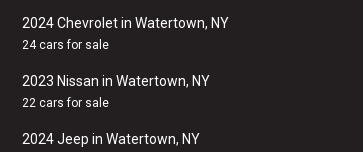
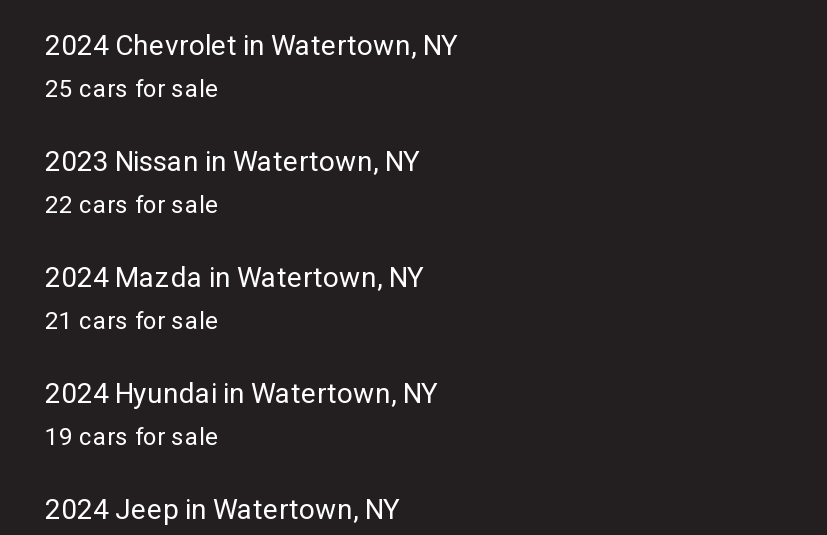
- 24 cars for sale
+ 25 cars for sale

+ 2024 Mazda in Watertown, NY
+ 21 cars for sale
+ 2024 Hyundai in Watertown, NY
+ 19 cars for sale
